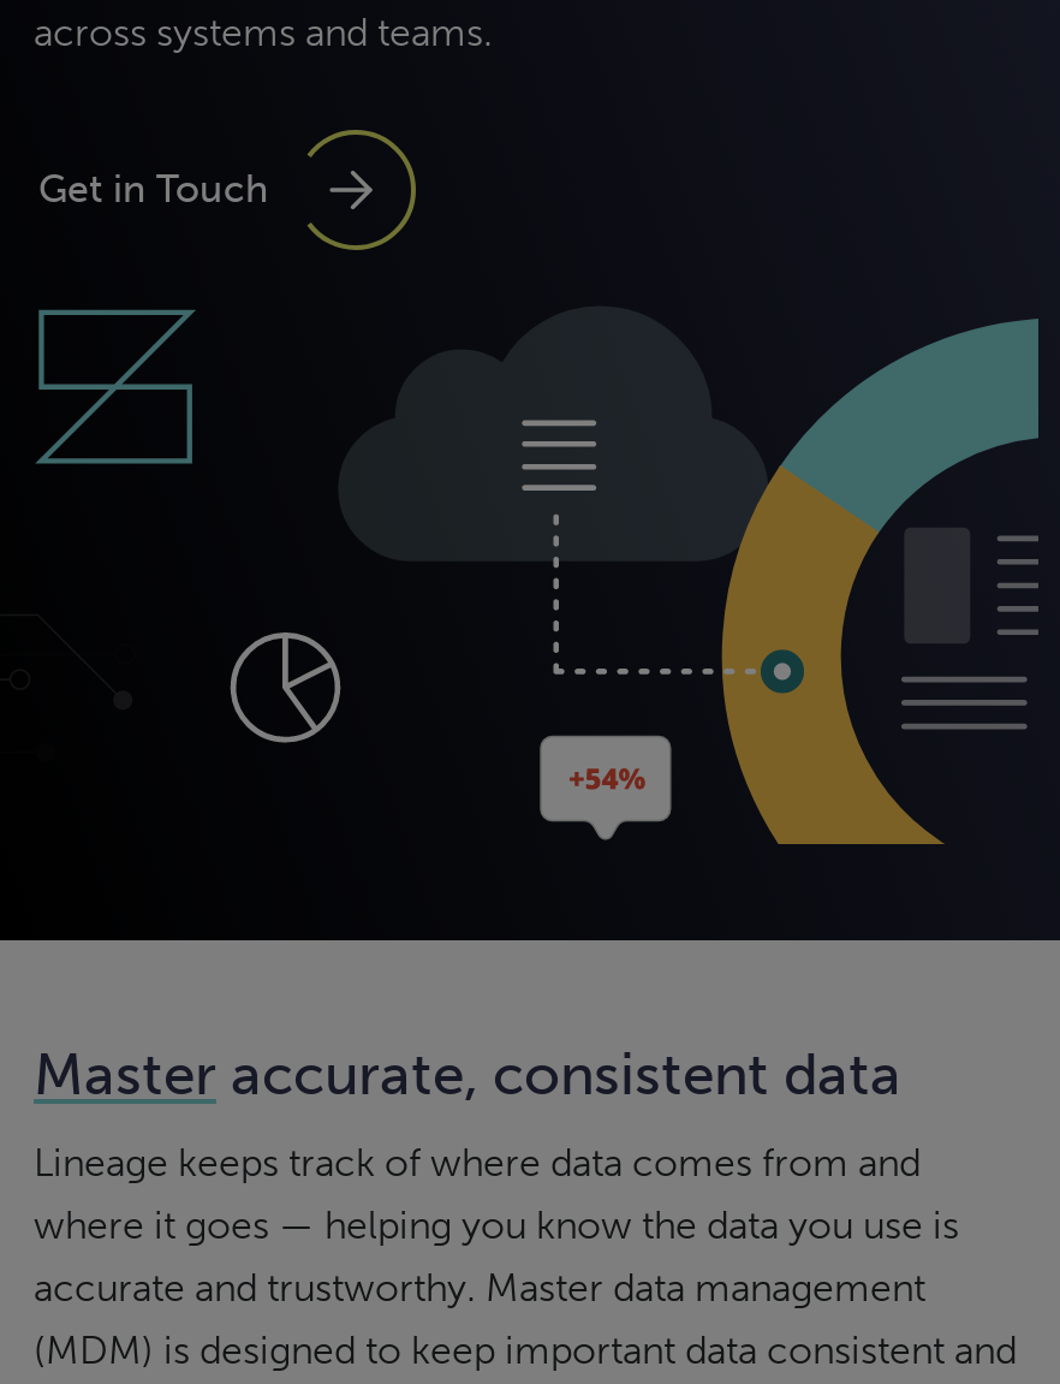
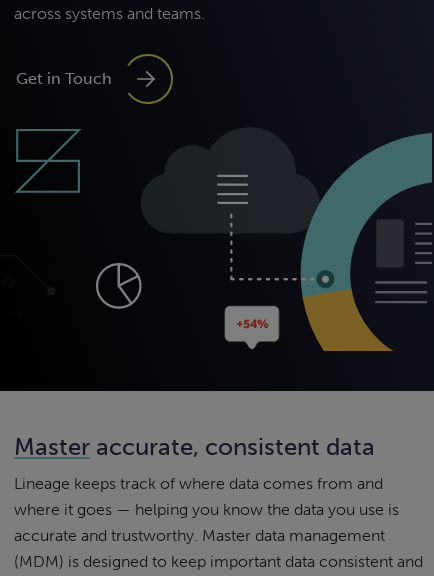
- [image]
+ [image]
